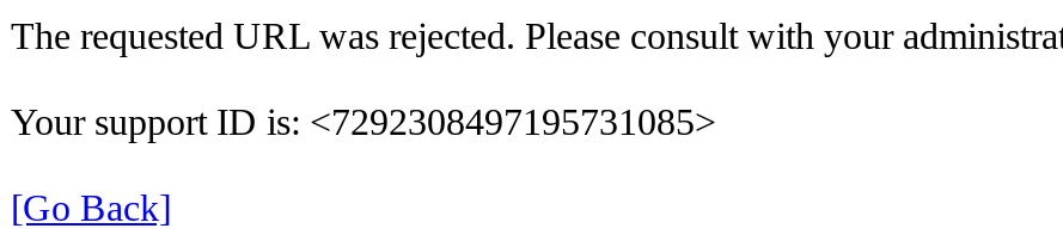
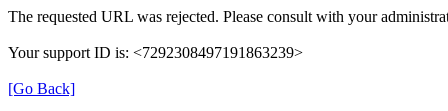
- Your support ID is: <7292308497195731085>
+ Your support ID is: <7292308497191863239>
